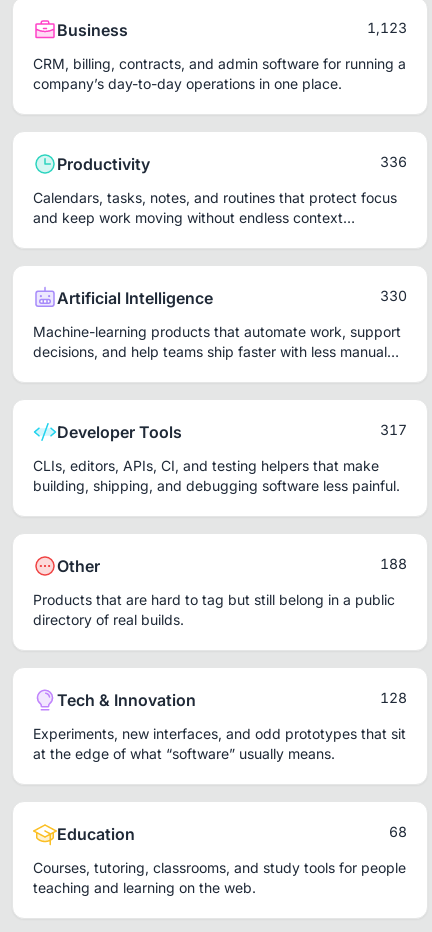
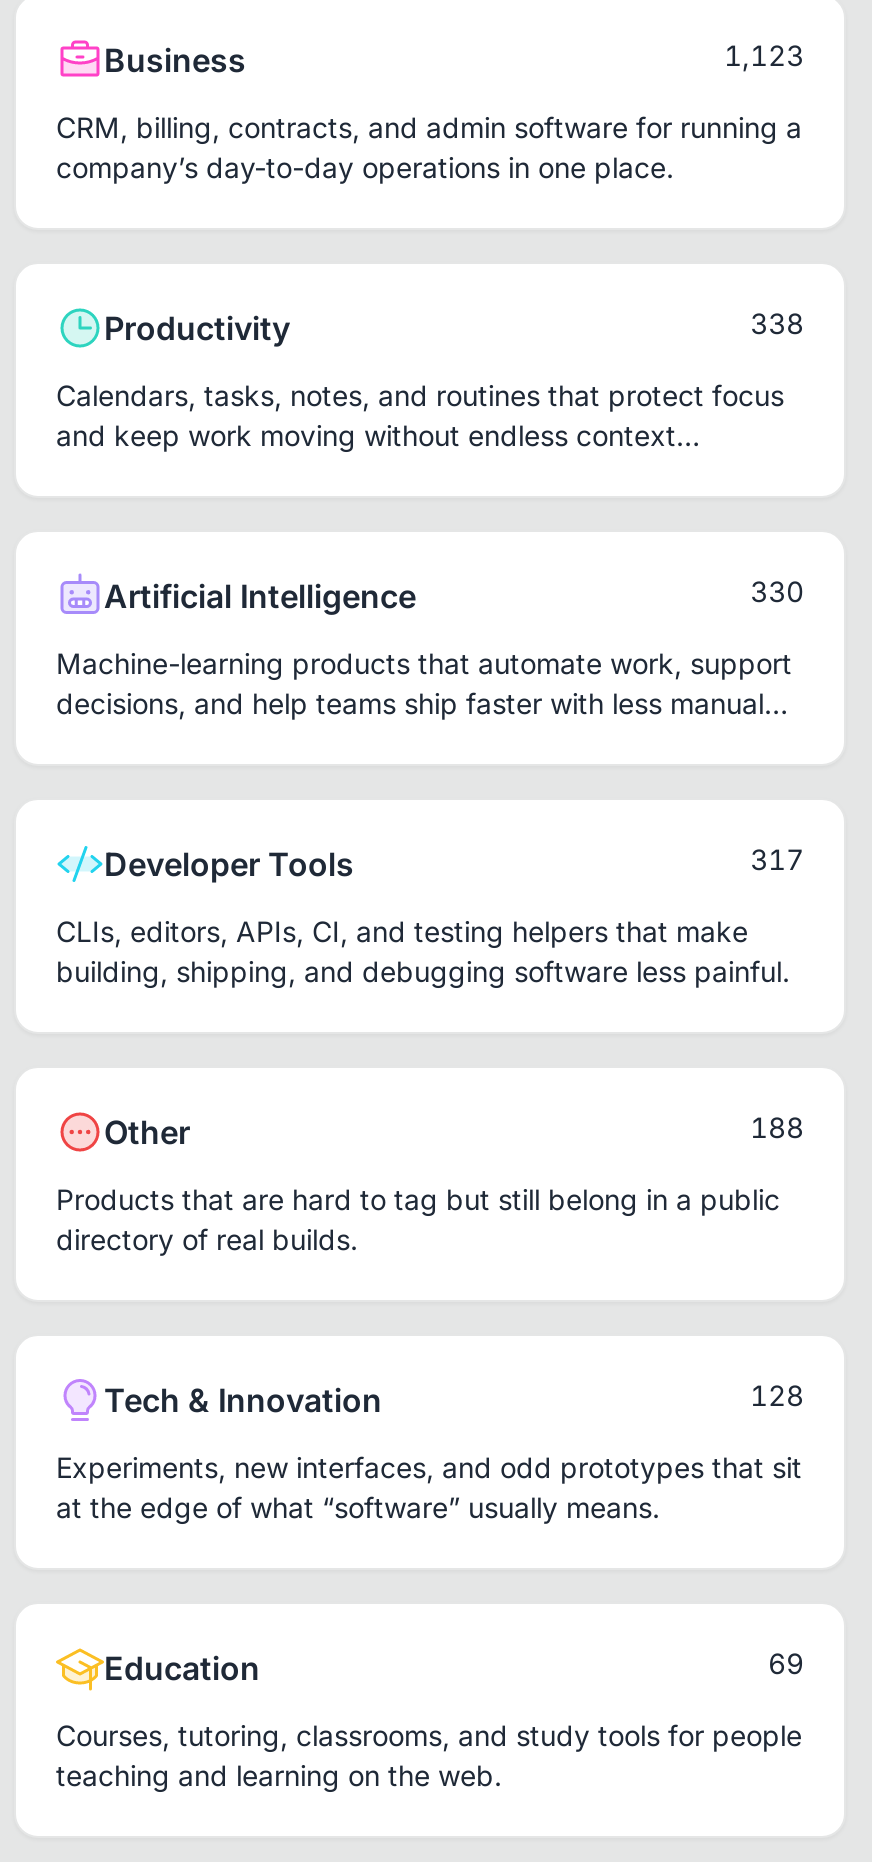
- 336
+ 338

- 68
+ 69
